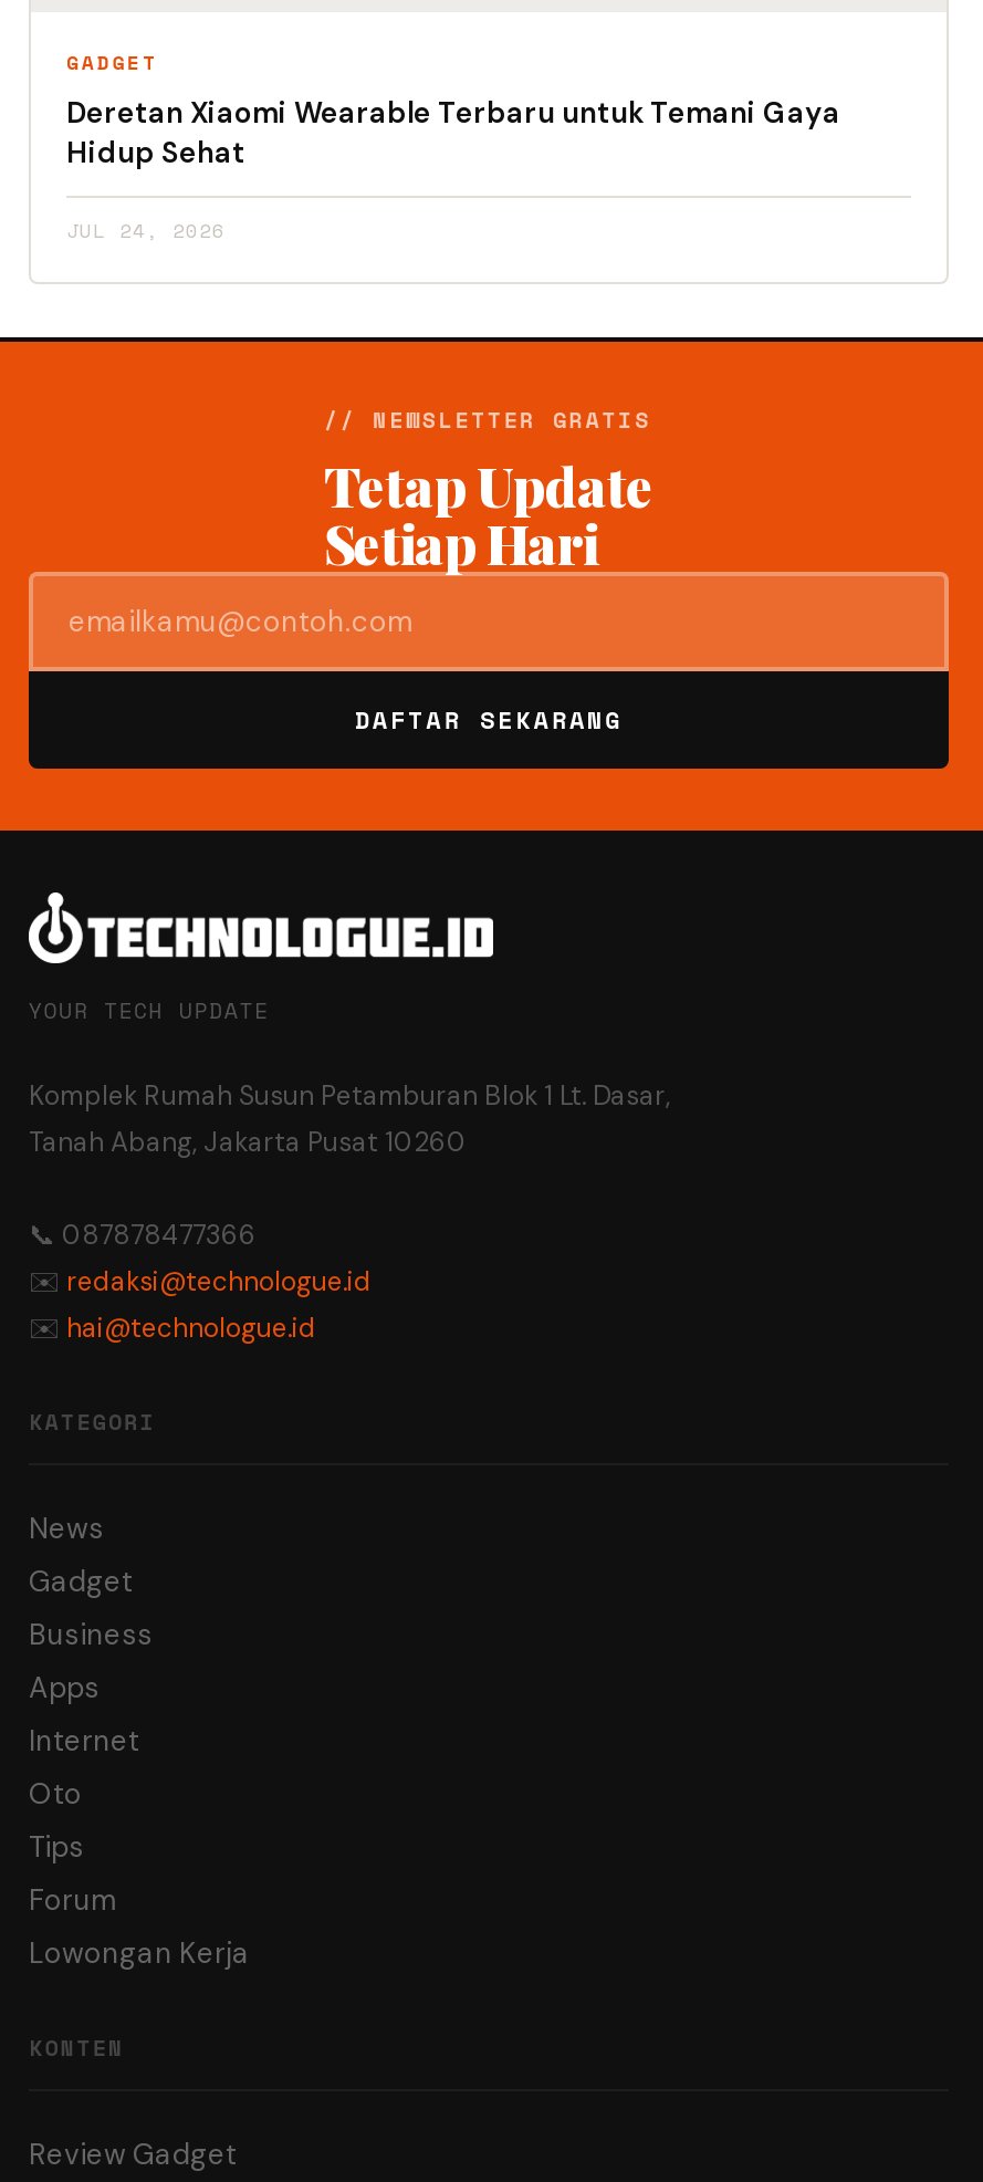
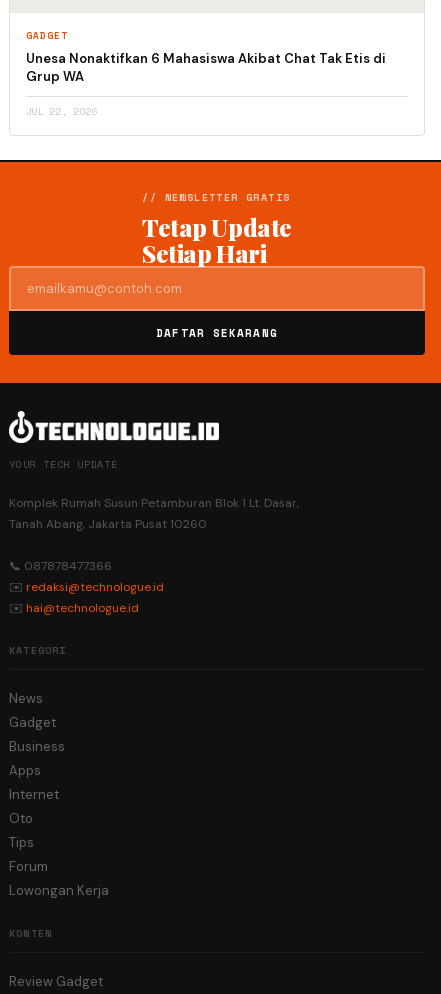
- Deretan Xiaomi Wearable Terbaru untuk Temani Gaya
- Hidup Sehat
+ Unesa Nonaktifkan 6 Mahasiswa Akibat Chat Tak Etis di
+ Grup WA

- JUL 24, 2026
+ JUL 22, 2026
